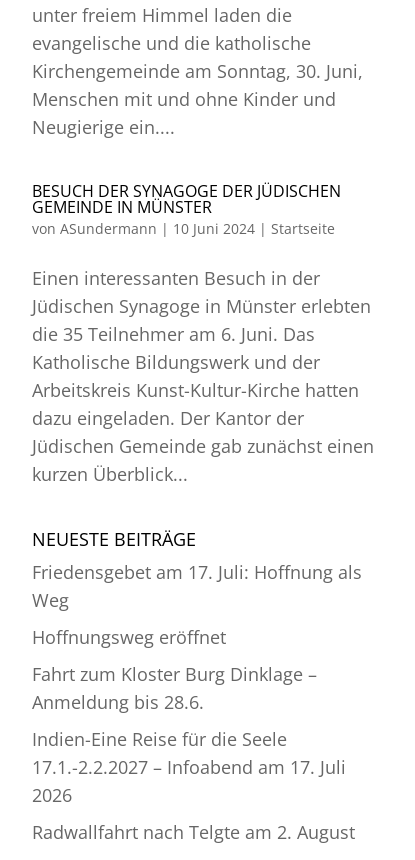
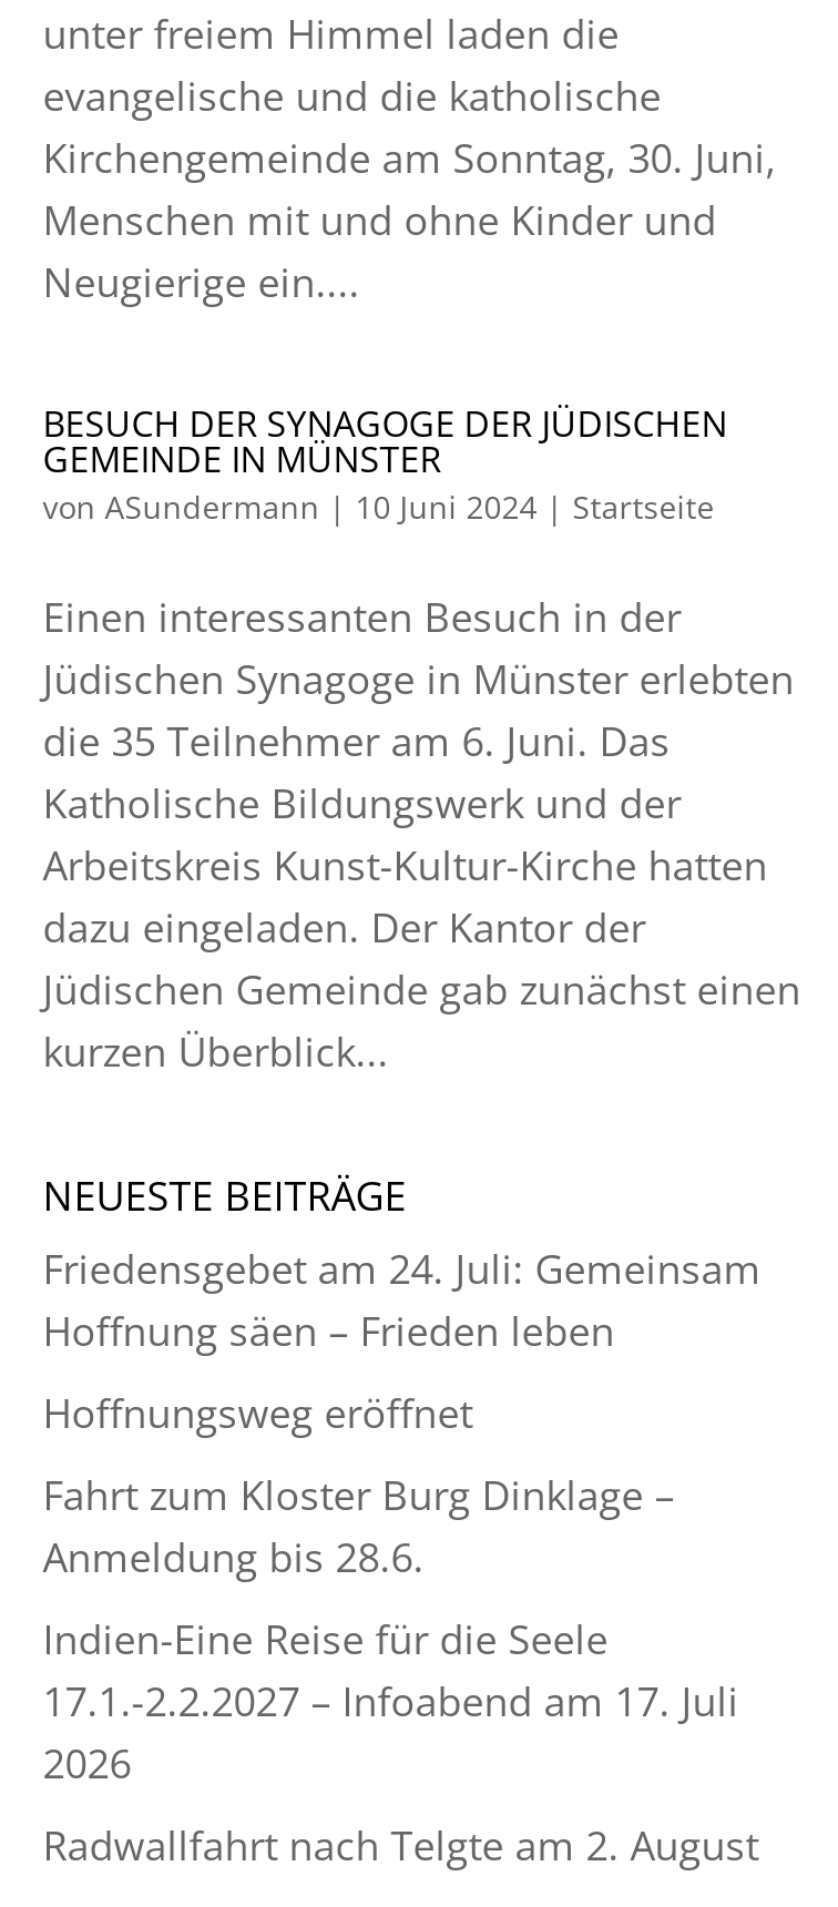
- Friedensgebet am 17. Juli: Hoffnung als
- Weg
+ Friedensgebet am 24. Juli: Gemeinsam
+ Hoffnung säen – Frieden leben
